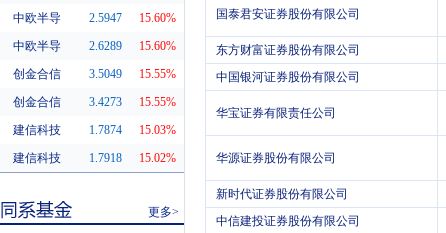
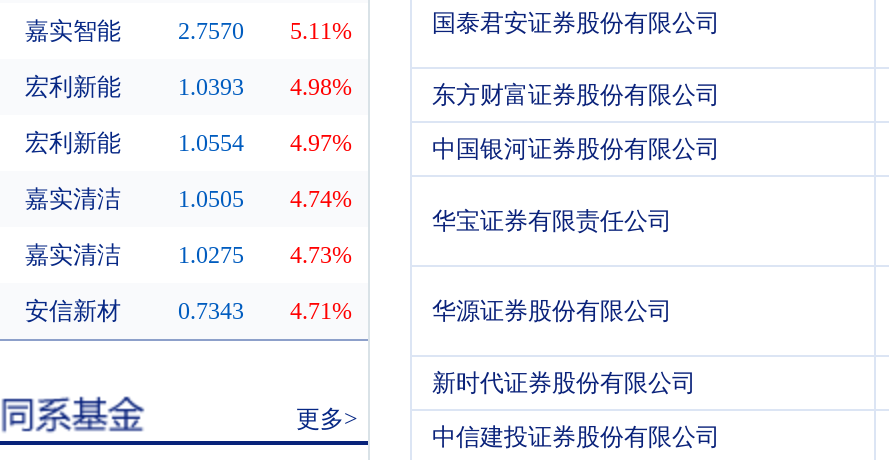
- 中欧半导
- 2.5947
- 15.60%
+ 嘉实智能
+ 2.7570
+ 5.11%

- 中欧半导
- 2.6289
- 15.60%
+ 宏利新能
+ 1.0393
+ 4.98%

- 创金合信
- 3.5049
- 15.55%
+ 宏利新能
+ 1.0554
+ 4.97%

- 创金合信
- 3.4273
- 15.55%
+ 嘉实清洁
+ 1.0505
+ 4.74%

- 建信科技
- 1.7874
- 15.03%
+ 嘉实清洁
+ 1.0275
+ 4.73%

- 建信科技
- 1.7918
- 15.02%
+ 安信新材
+ 0.7343
+ 4.71%
